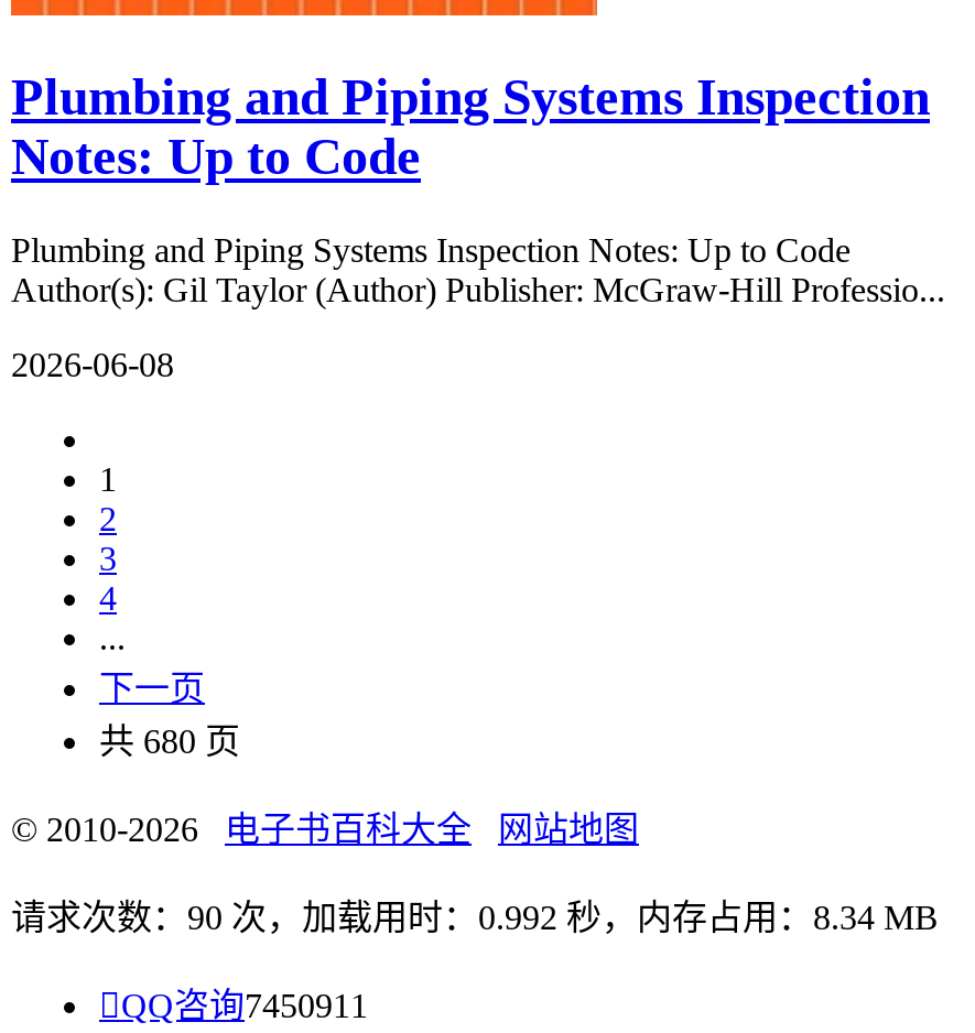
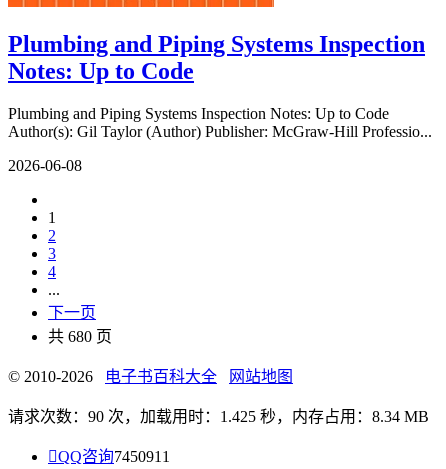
- 请求次数：90 次，加载用时：0.992 秒，内存占用：8.34 MB
+ 请求次数：90 次，加载用时：1.425 秒，内存占用：8.34 MB
